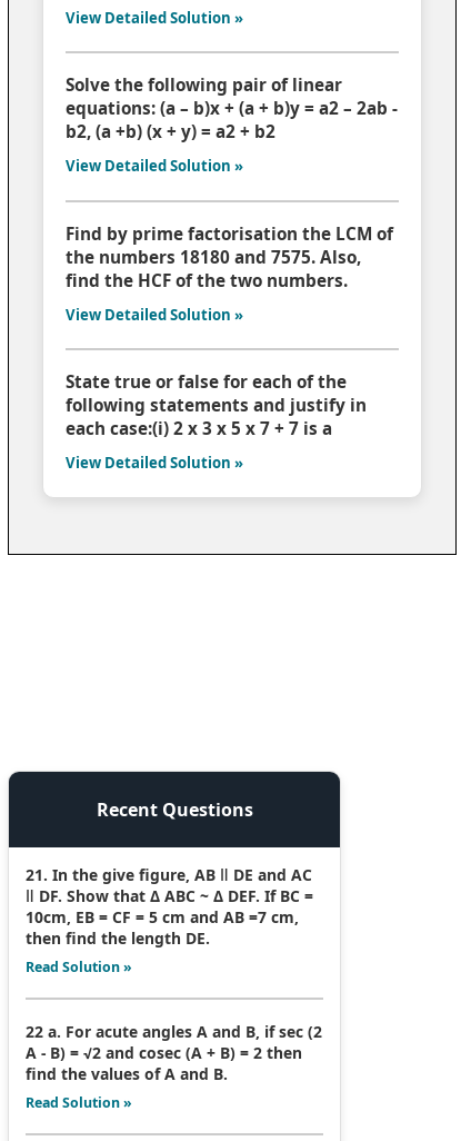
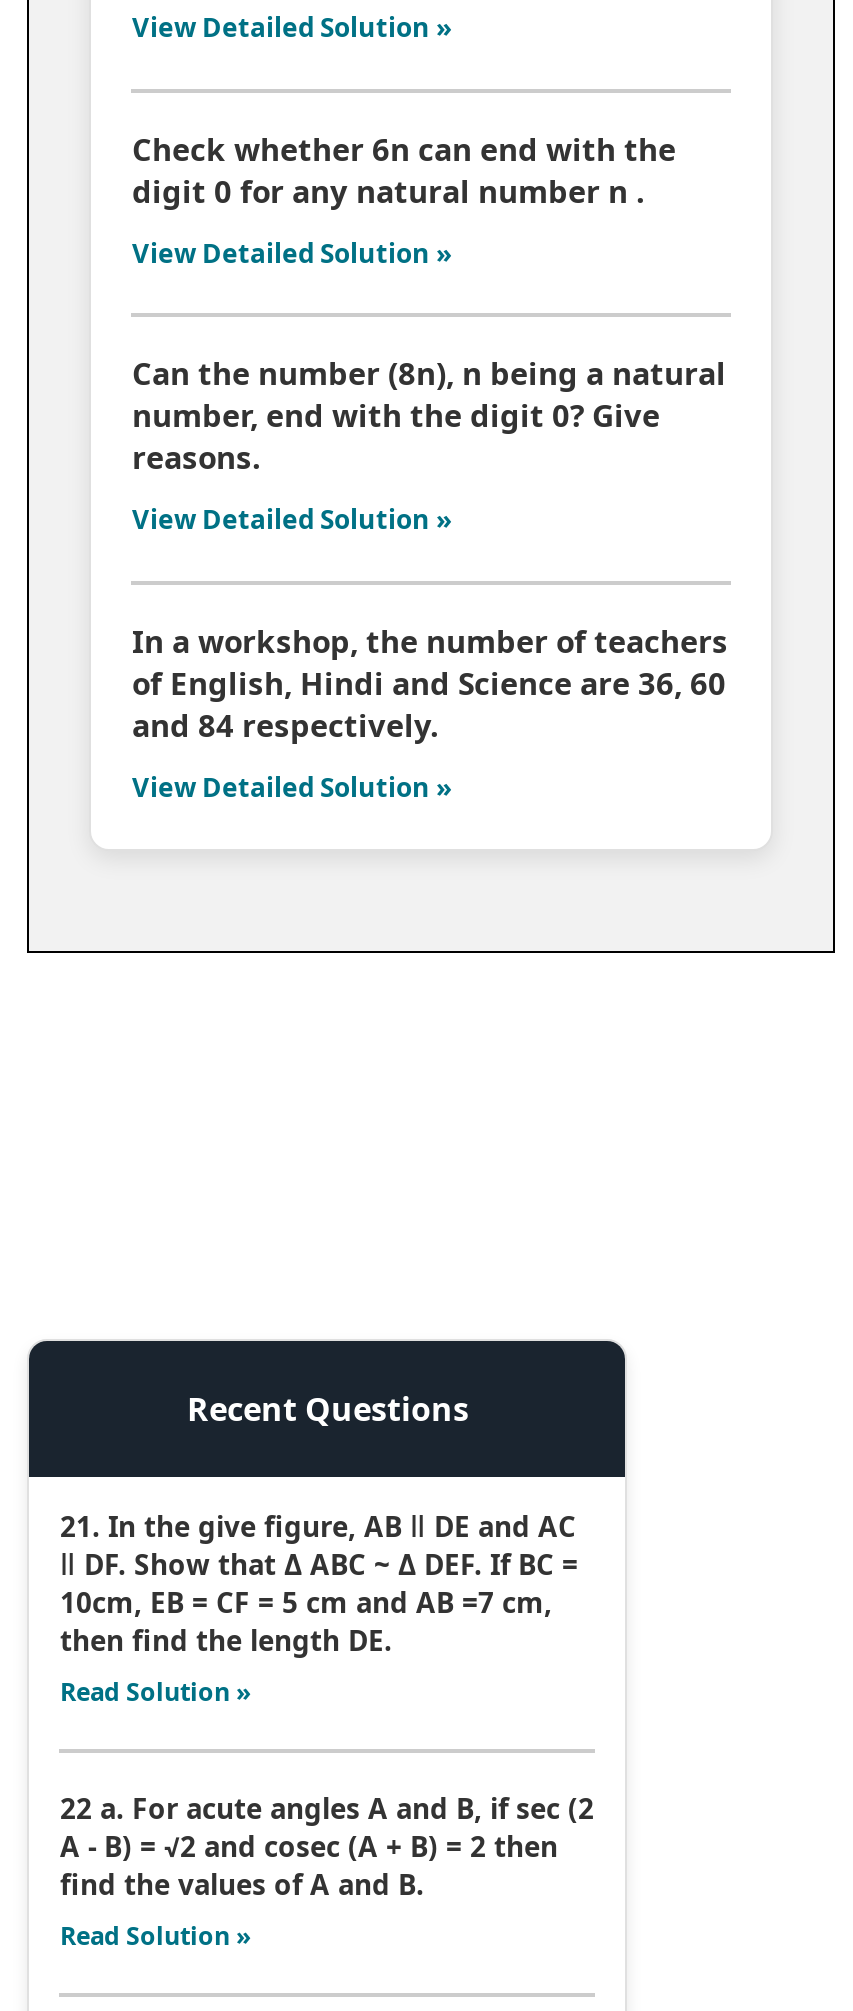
- Solve the following pair of linear
- equations: (a – b)x + (a + b)y = a2 – 2ab -
- b2, (a +b) (x + y) = a2 + b2
+ Check whether 6n can end with the
+ digit 0 for any natural number n .

- Find by prime factorisation the LCM of
- the numbers 18180 and 7575. Also,
- find the HCF of the two numbers.
+ Can the number (8n), n being a natural
+ number, end with the digit 0? Give
+ reasons.

- State true or false for each of the
- following statements and justify in
- each case:(i) 2 x 3 x 5 x 7 + 7 is a
+ In a workshop, the number of teachers
+ of English, Hindi and Science are 36, 60
+ and 84 respectively.
